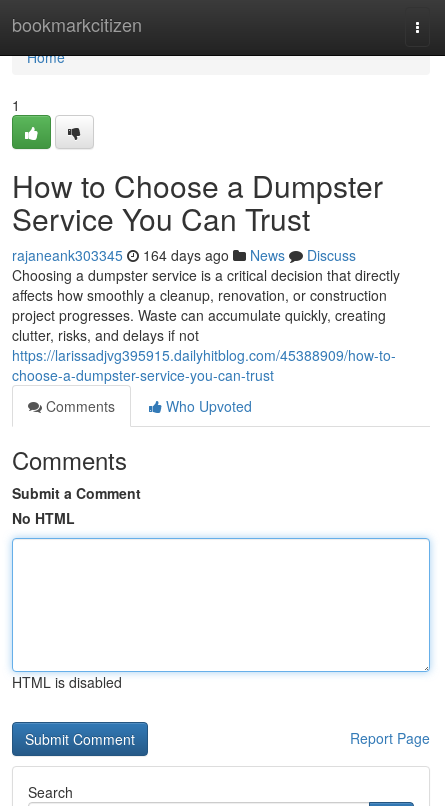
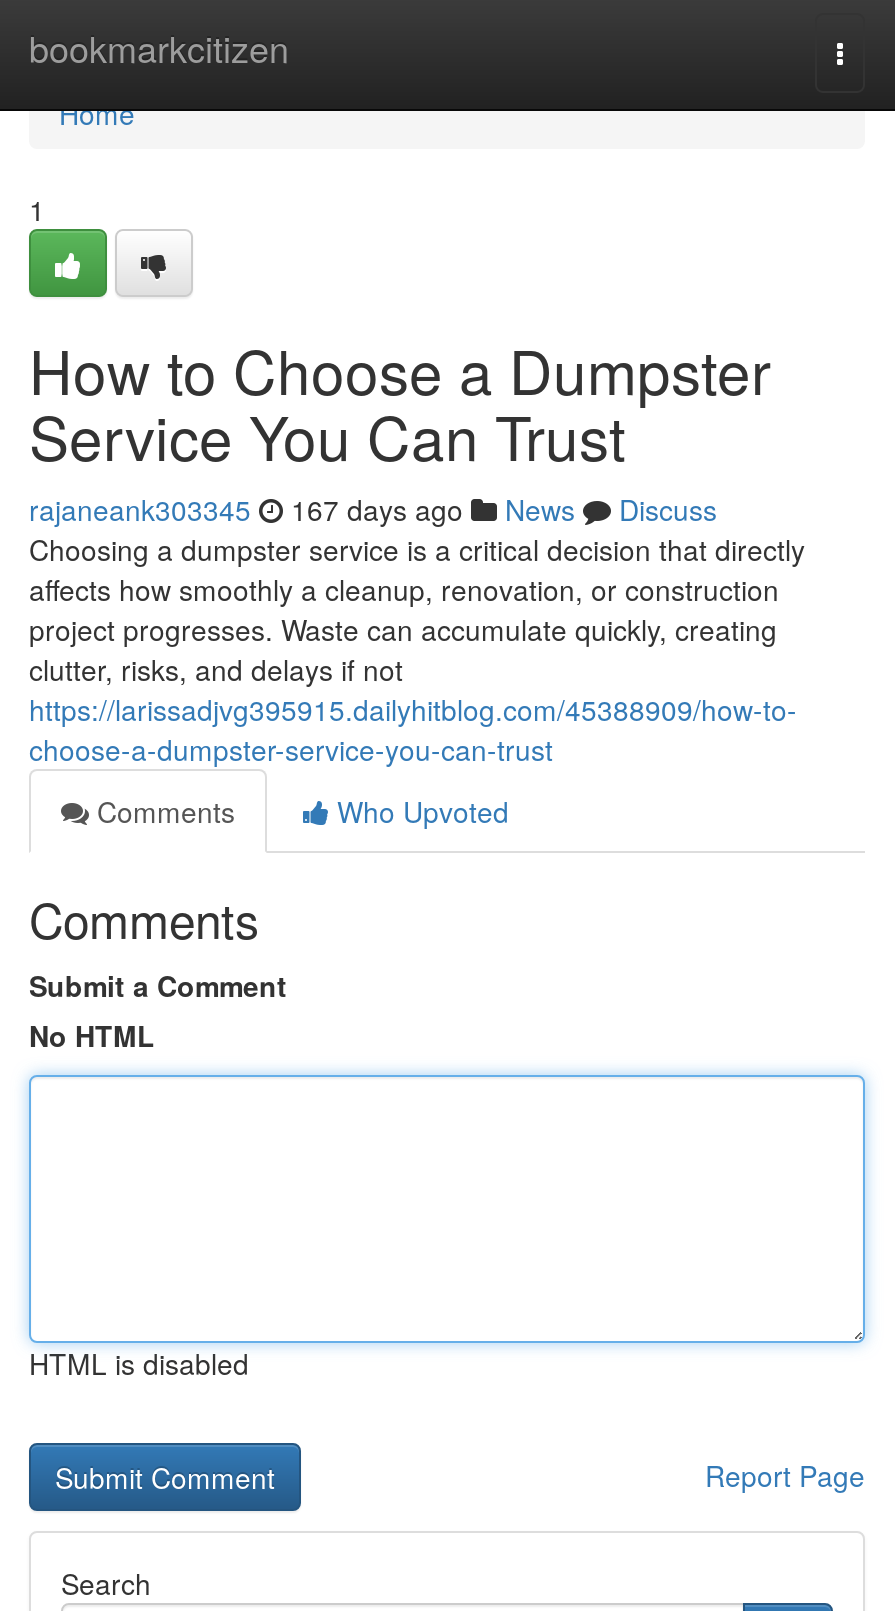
- rajaneank303345 164 days ago News Discuss
+ rajaneank303345 167 days ago News Discuss
